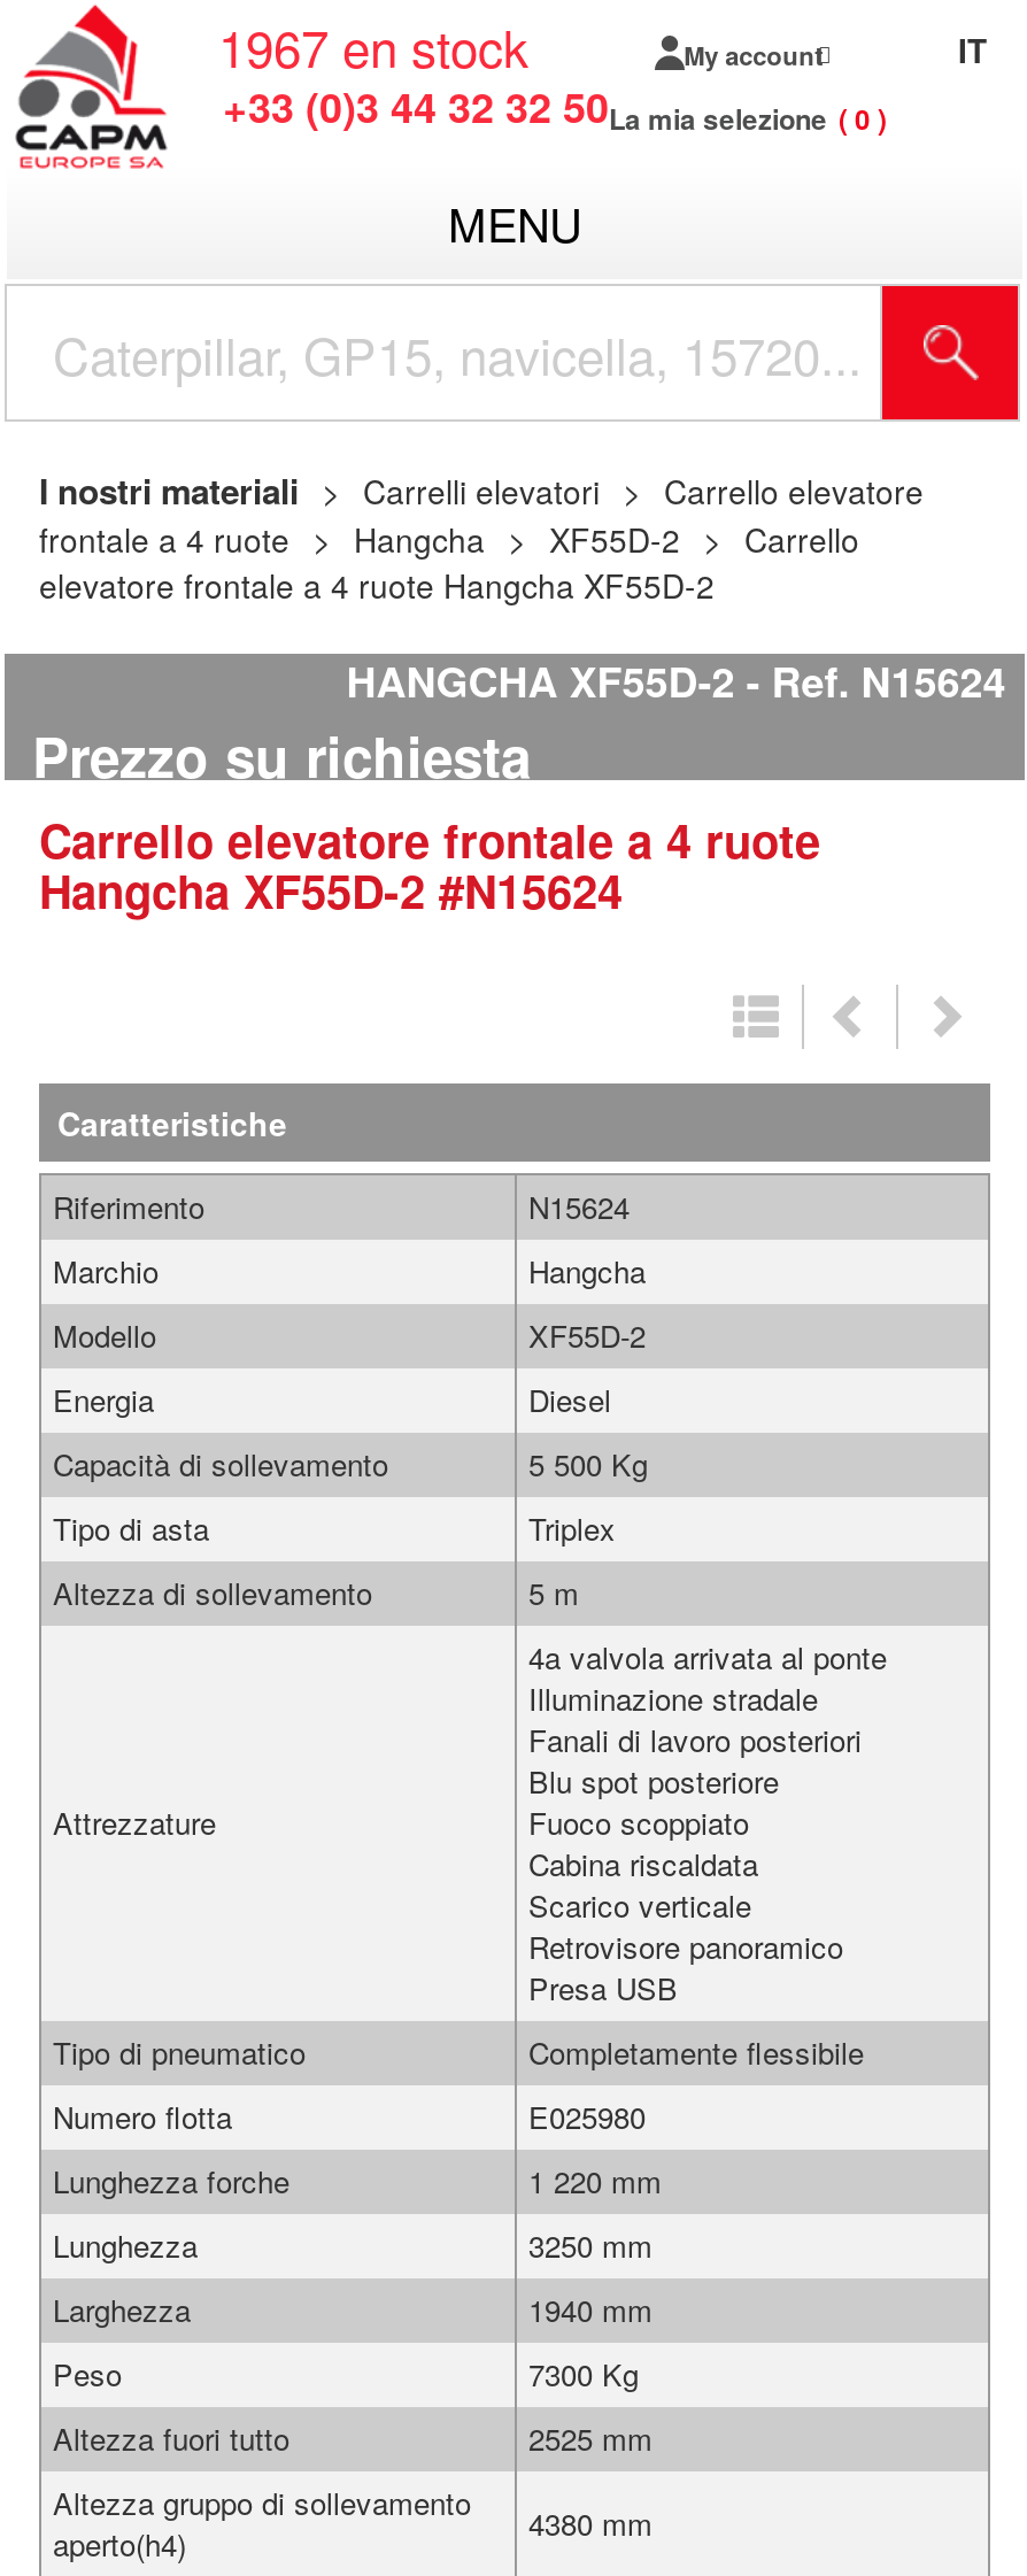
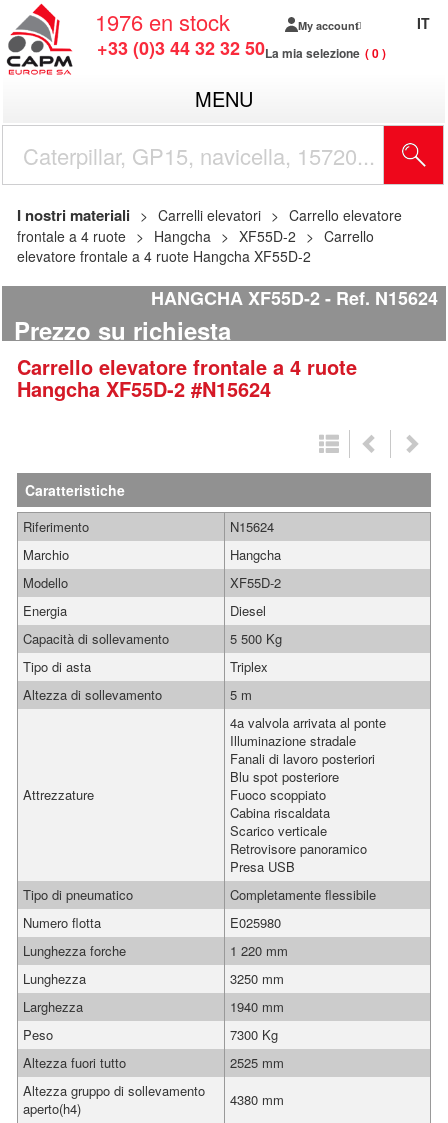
- 1967 en stock
+ 1976 en stock
